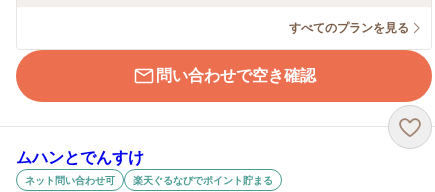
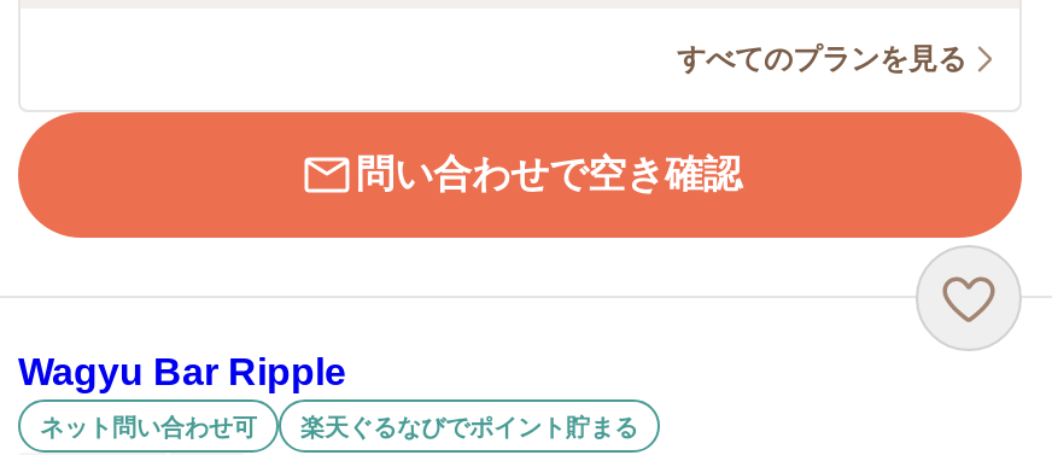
- ムハンとでんすけ
+ Wagyu Bar Ripple
